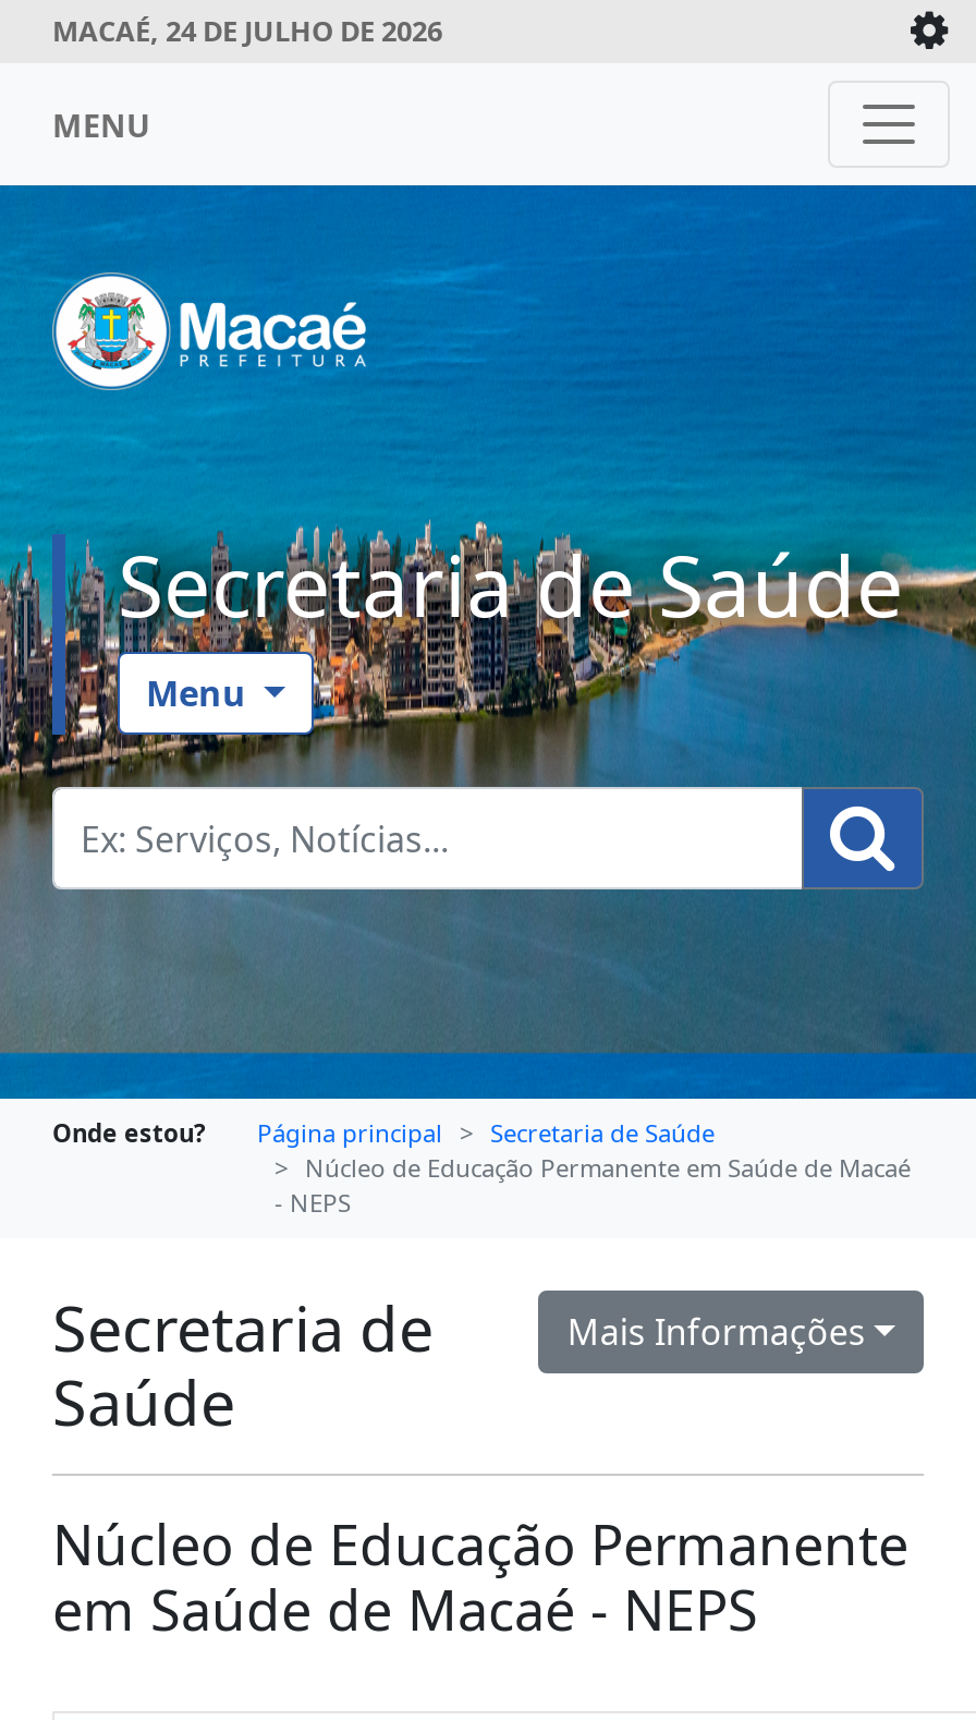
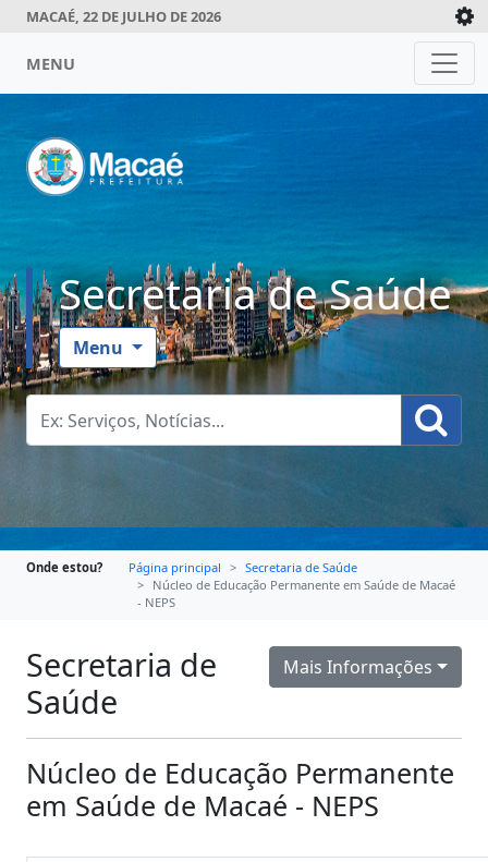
- MACAÉ, 24 DE JULHO DE 2026
+ MACAÉ, 22 DE JULHO DE 2026
